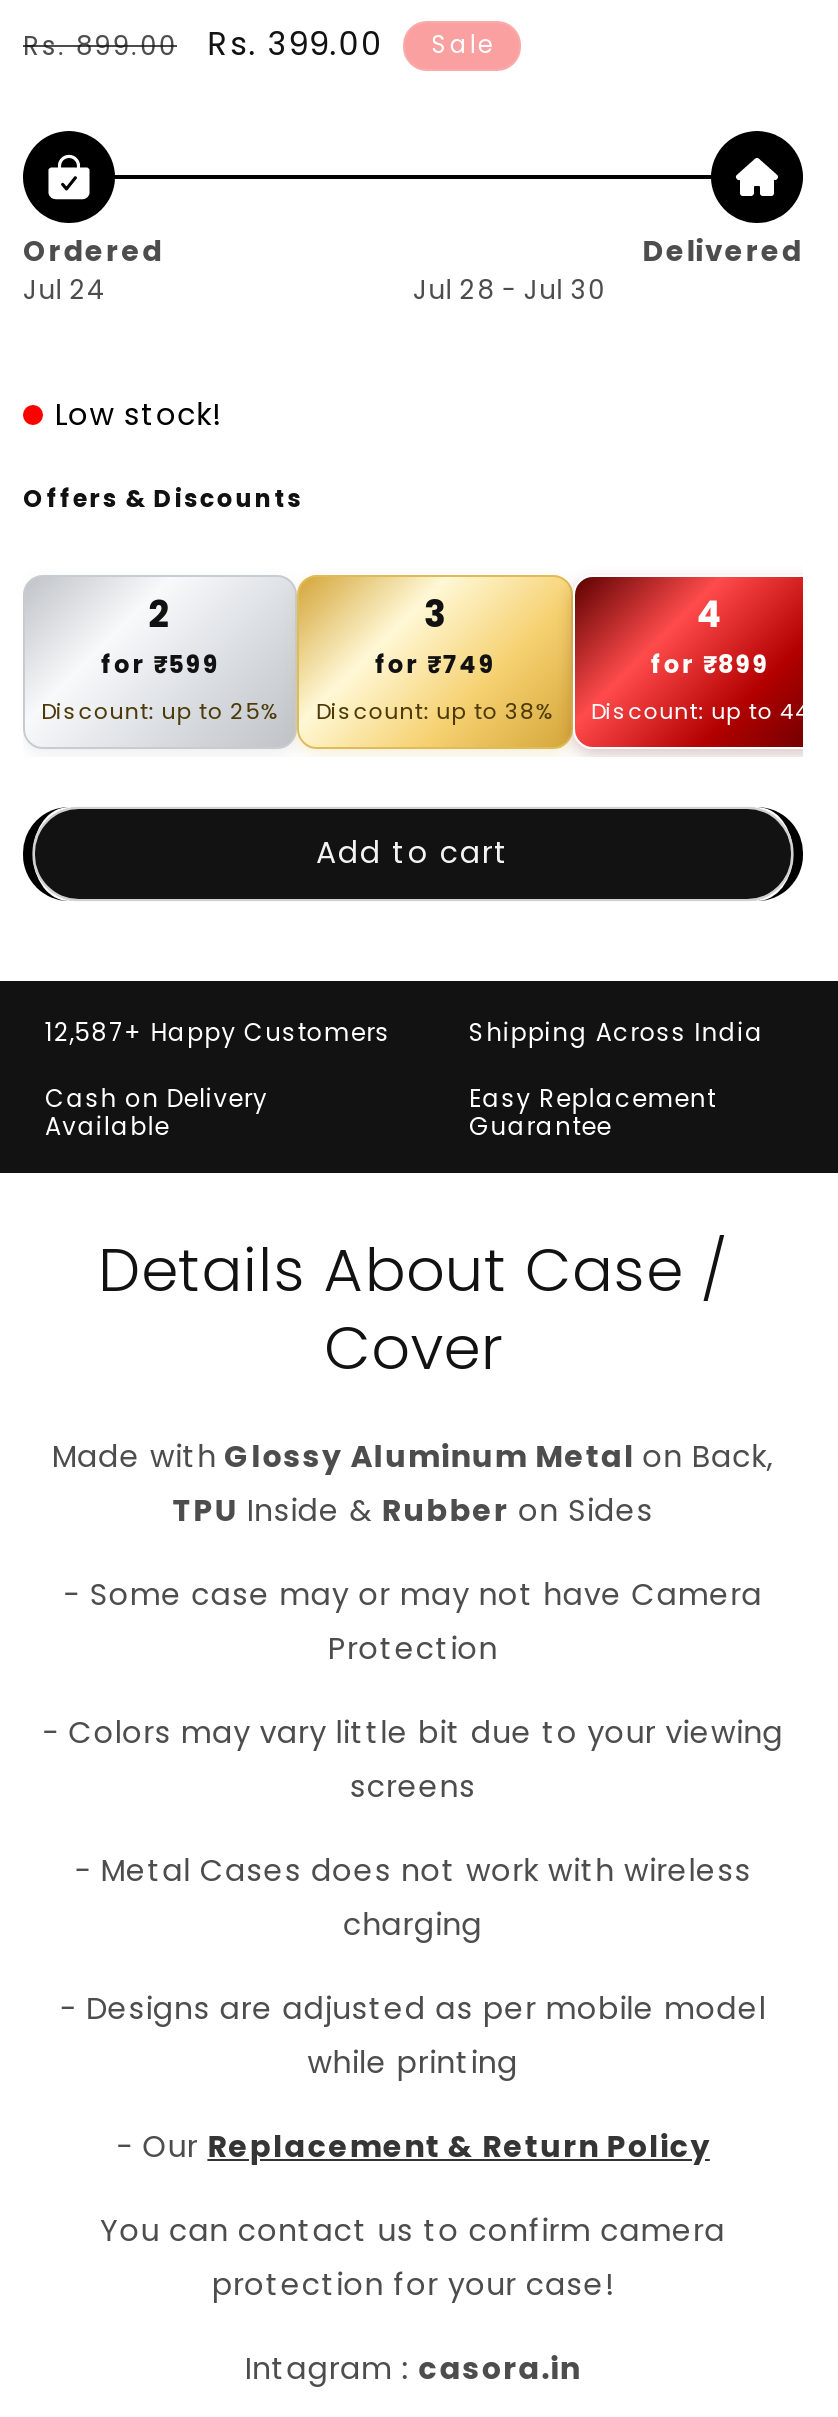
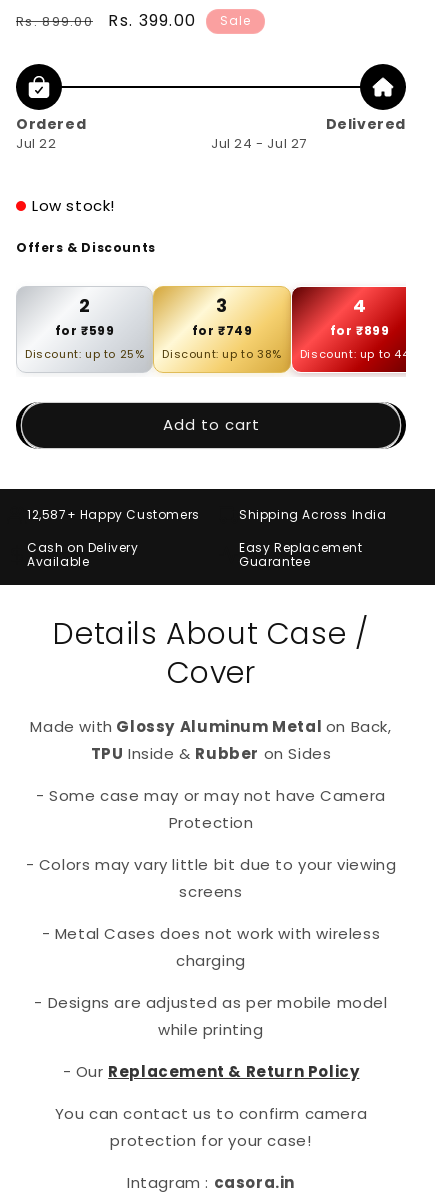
- Jul 24
+ Jul 22

- Jul 28 - Jul 30
+ Jul 24 - Jul 27
